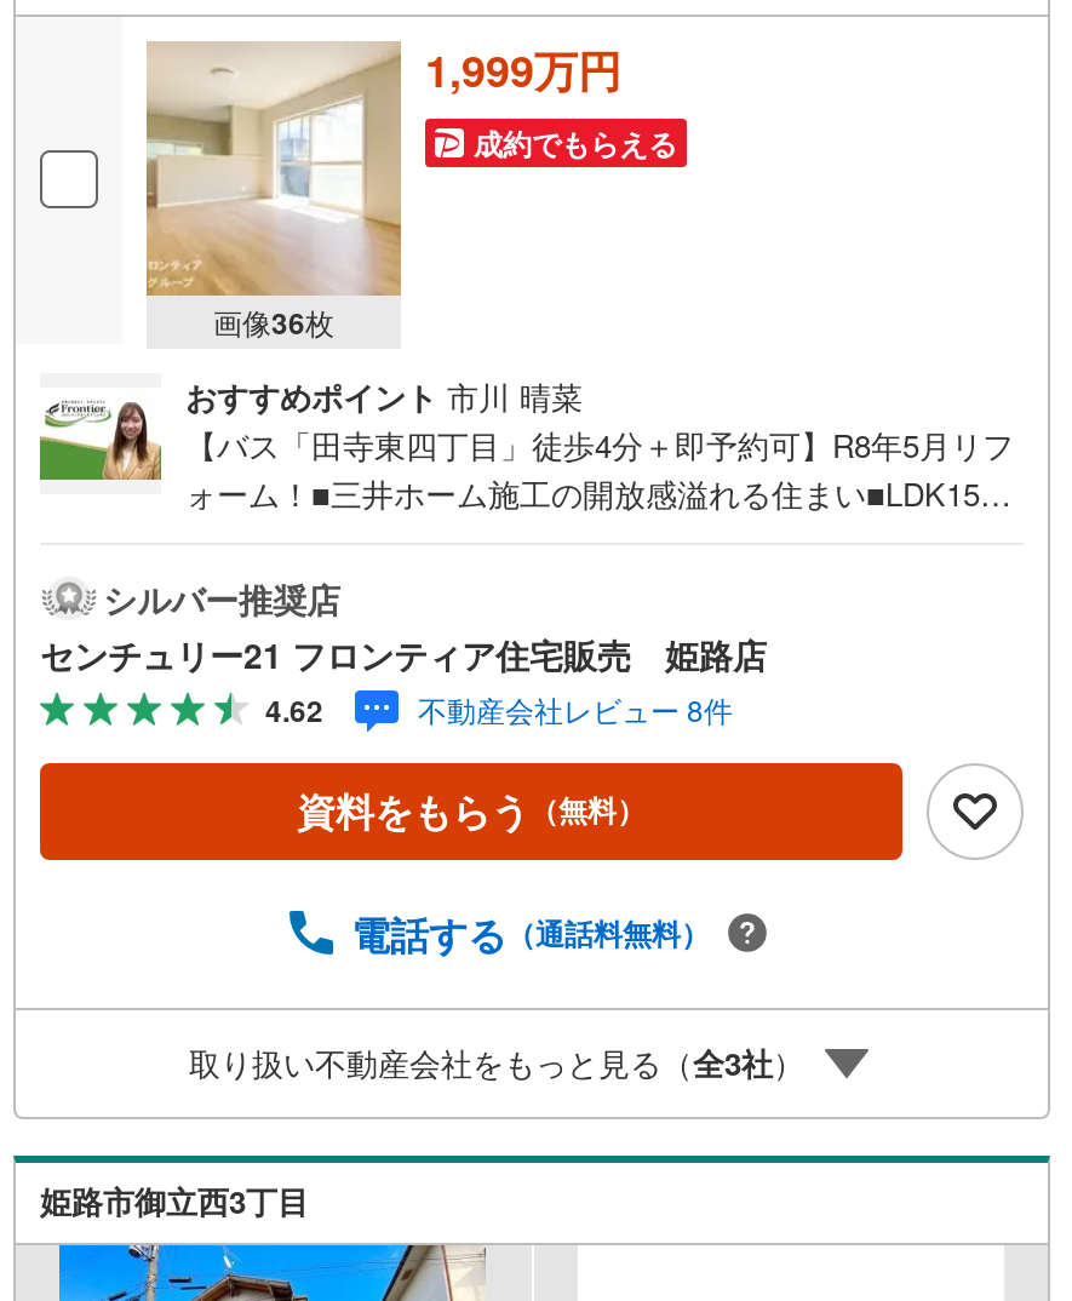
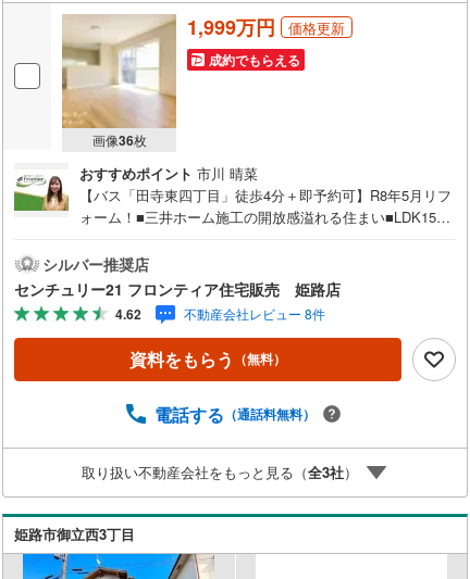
+ 価格更新
